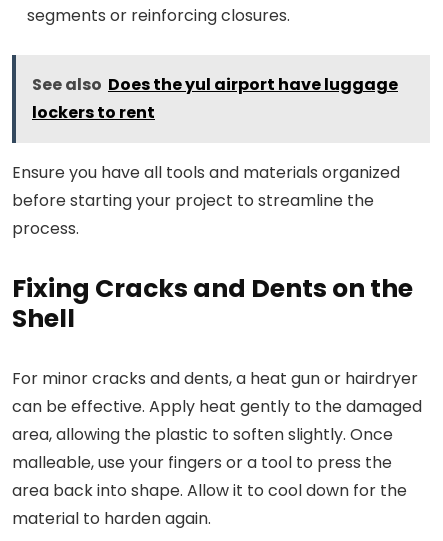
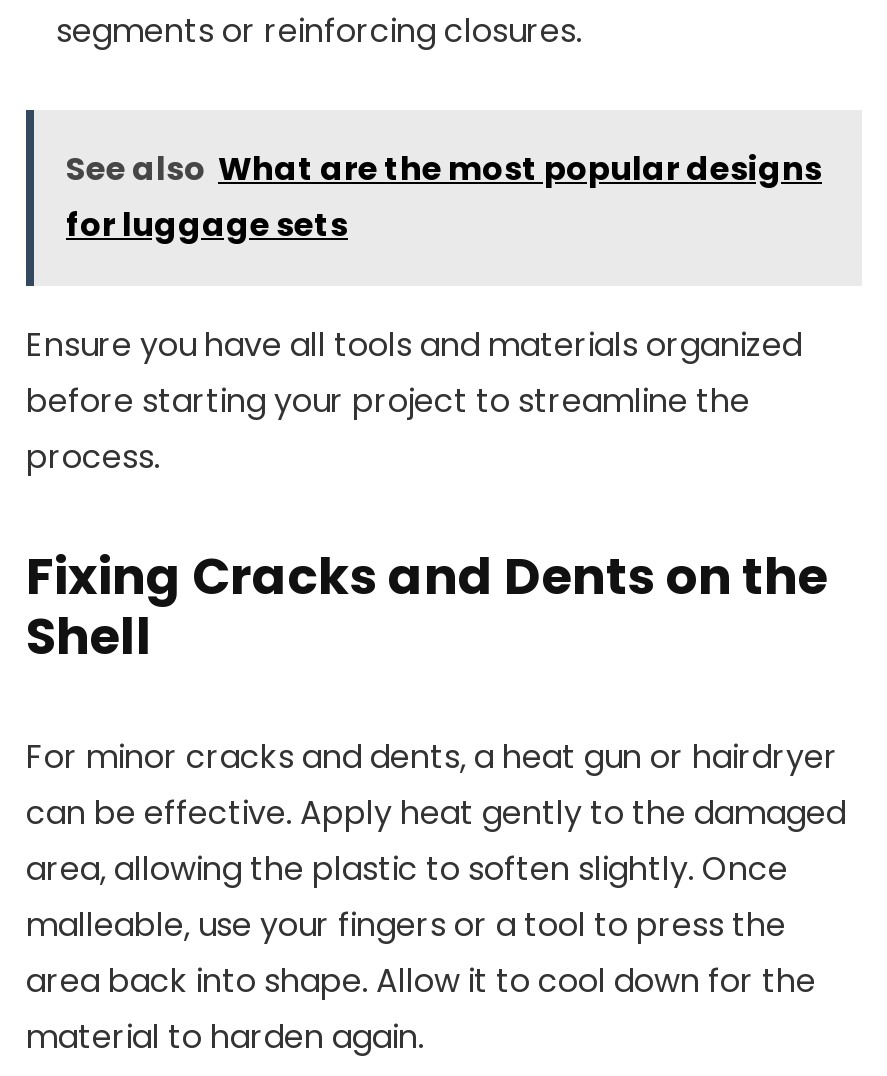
- See also Does the yul airport have luggage
- lockers to rent
+ See also What are the most popular designs
+ for luggage sets
